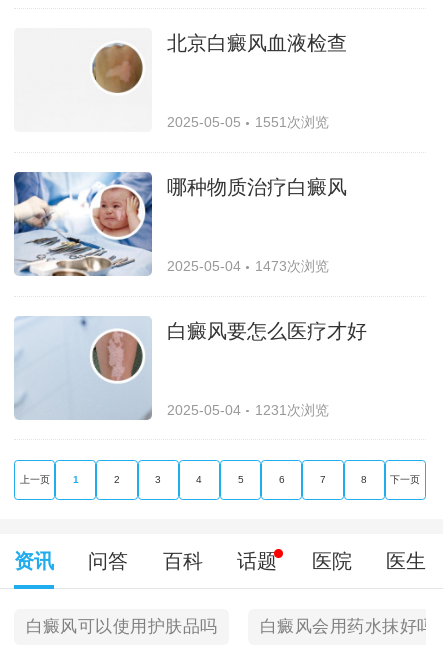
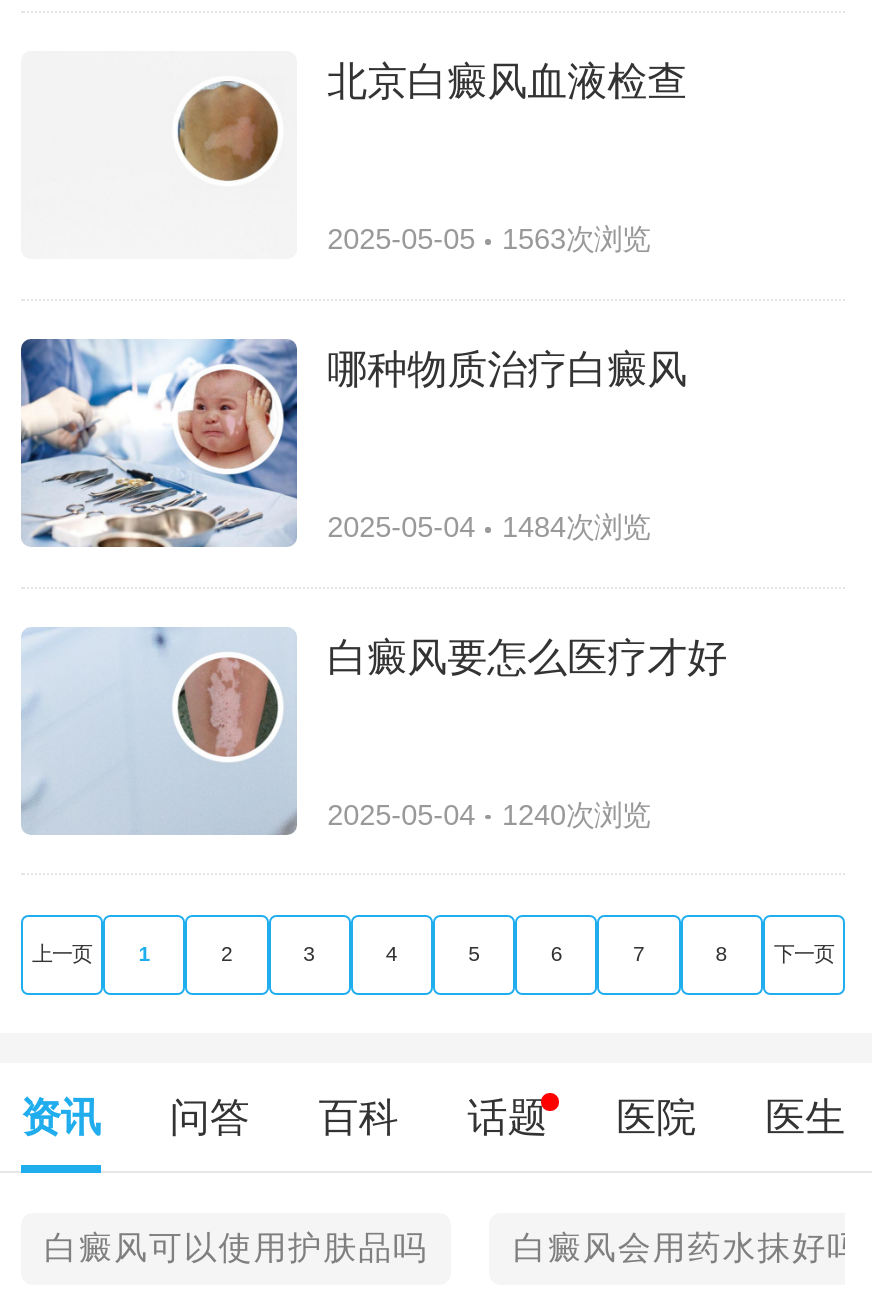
- 2025-05-05 1551次浏览
+ 2025-05-05 1563次浏览

- 2025-05-04 1473次浏览
+ 2025-05-04 1484次浏览

- 2025-05-04 1231次浏览
+ 2025-05-04 1240次浏览
